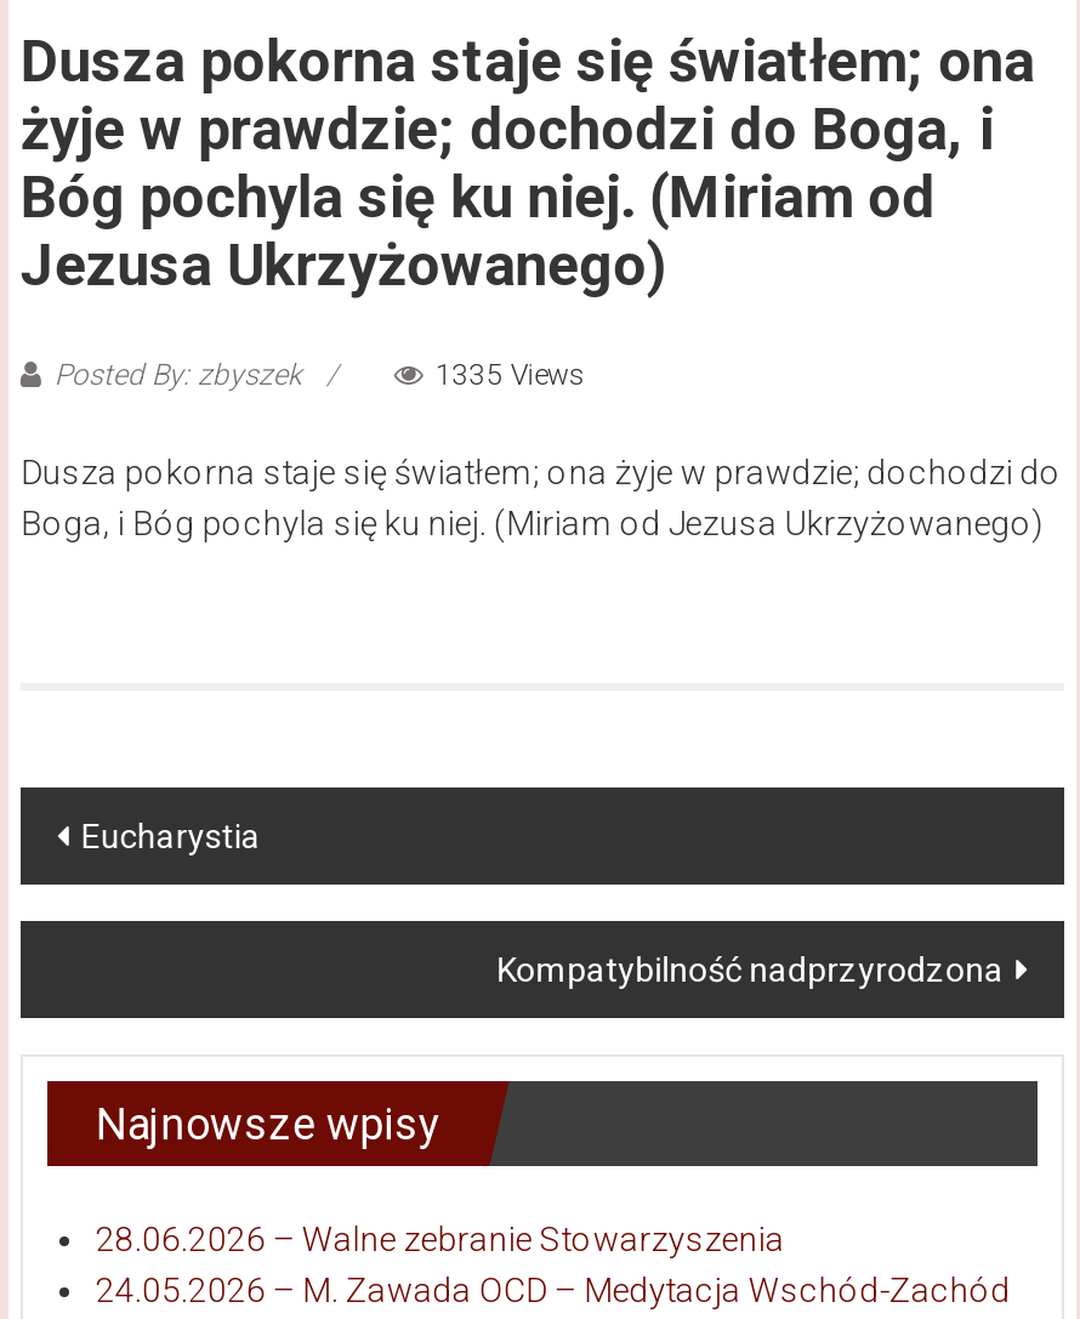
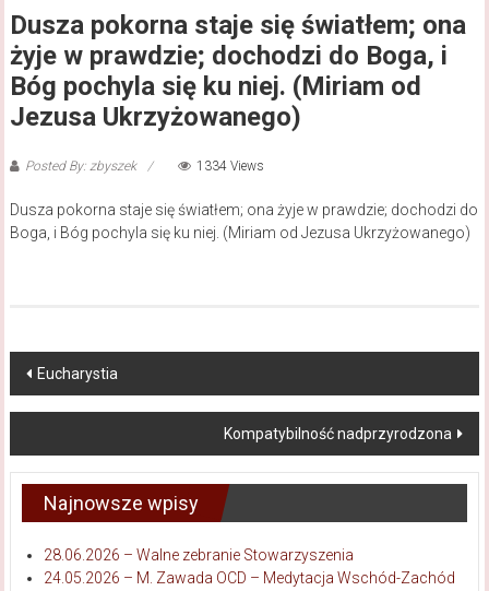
- 1335 Views
+ 1334 Views
